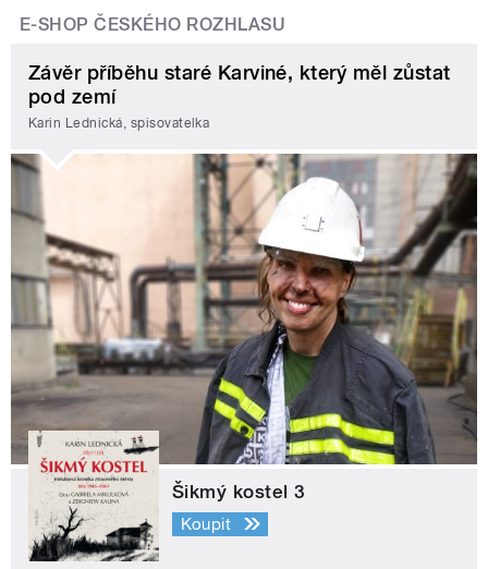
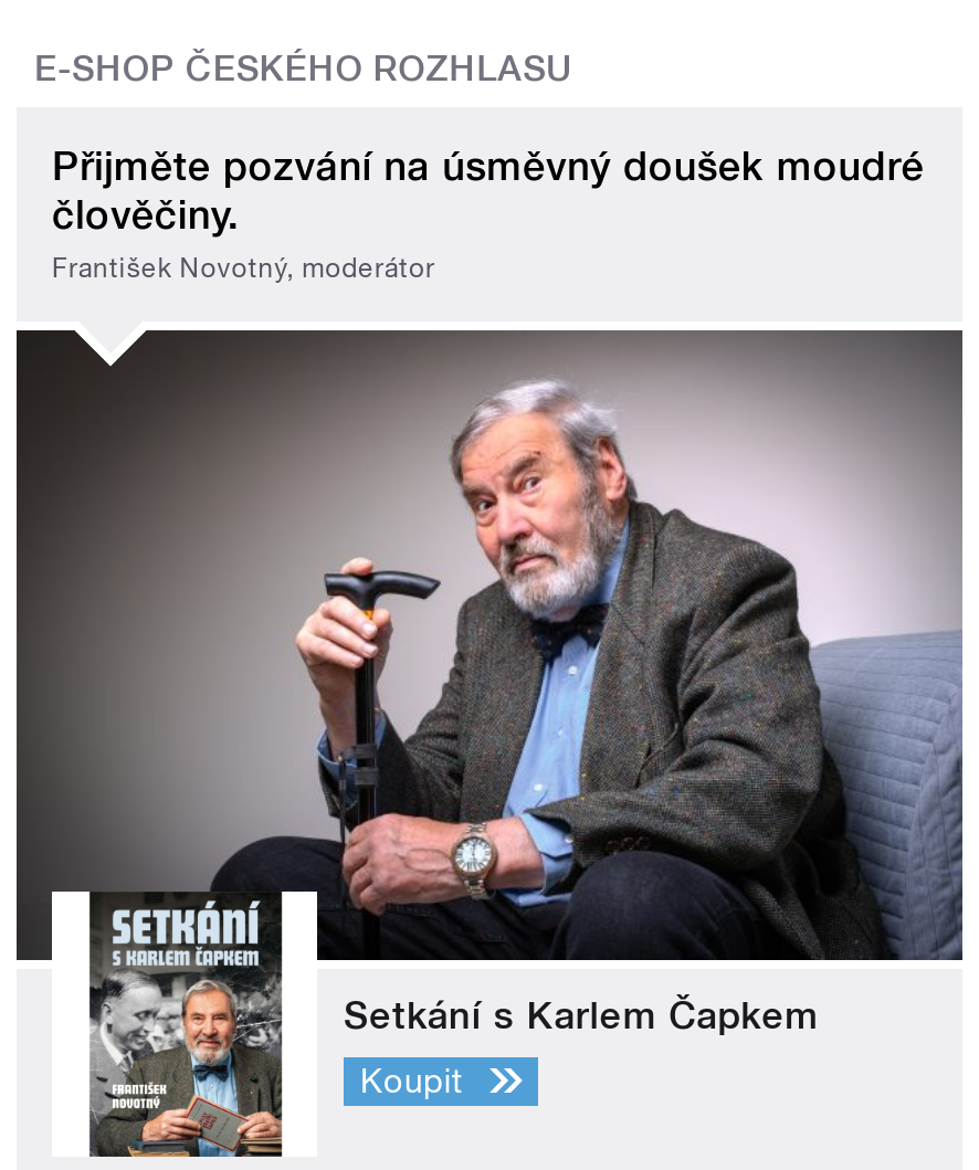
- Závěr příběhu staré Karviné, který měl zůstat
- pod zemí
- Karin Lednická, spisovatelka
+ Přijměte pozvání na úsměvný doušek moudré
+ člověčiny.
+ František Novotný, moderátor

- [image]
- Šikmý kostel 3
+ [image]
+ Setkání s Karlem Čapkem
